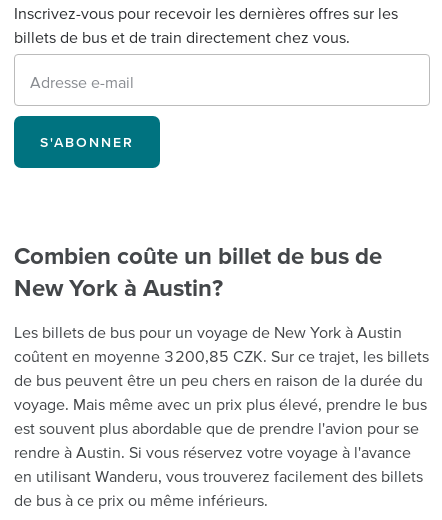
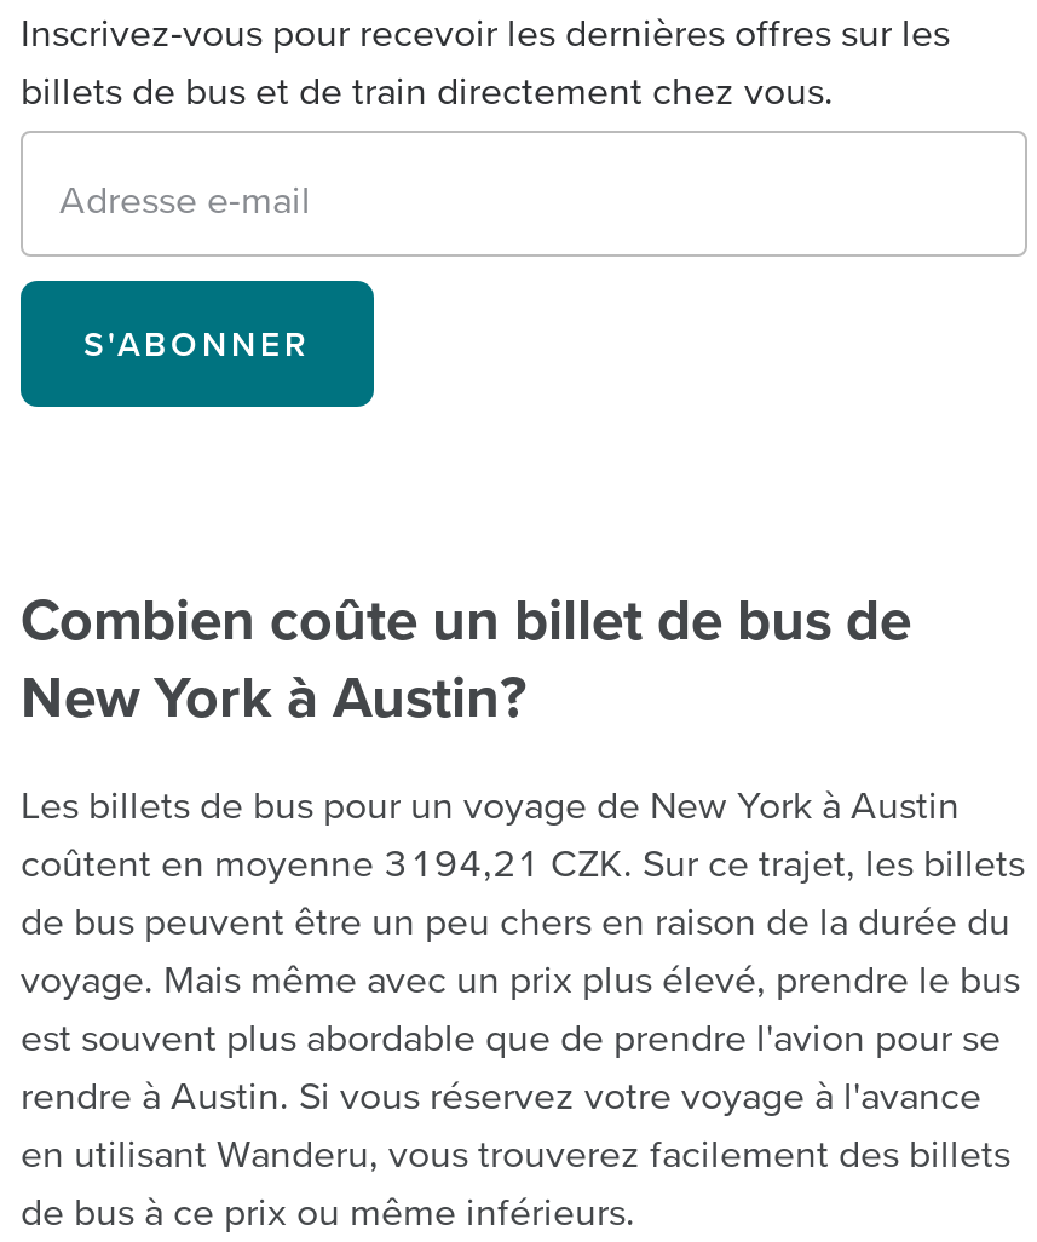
- coûtent en moyenne 3 200,85 CZK. Sur ce trajet, les billets
+ coûtent en moyenne 3 194,21 CZK. Sur ce trajet, les billets
